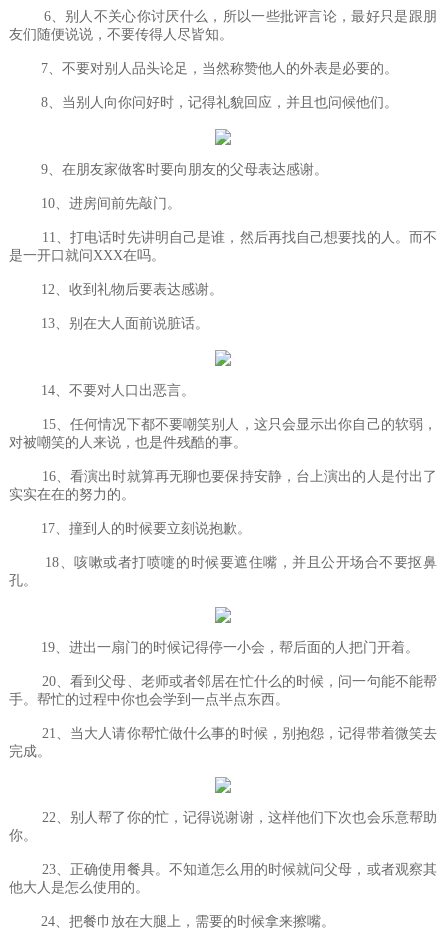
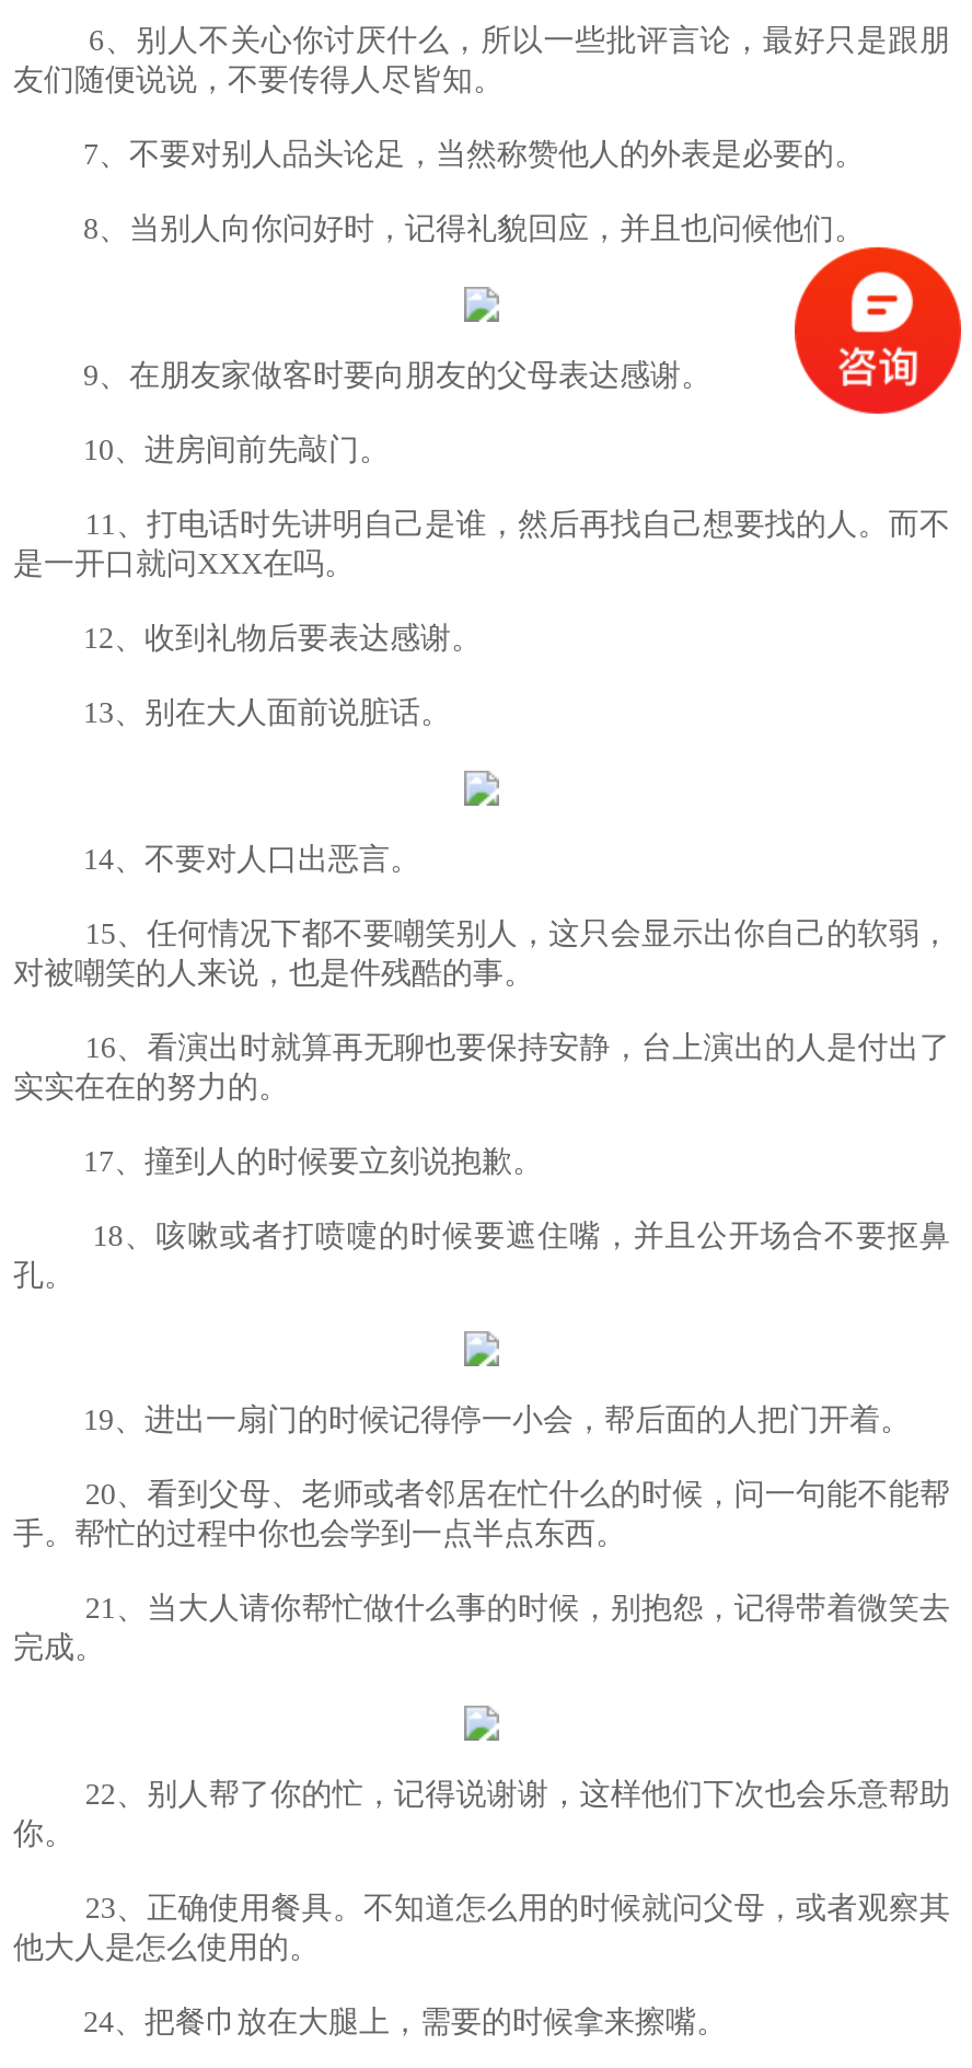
+ [image]
